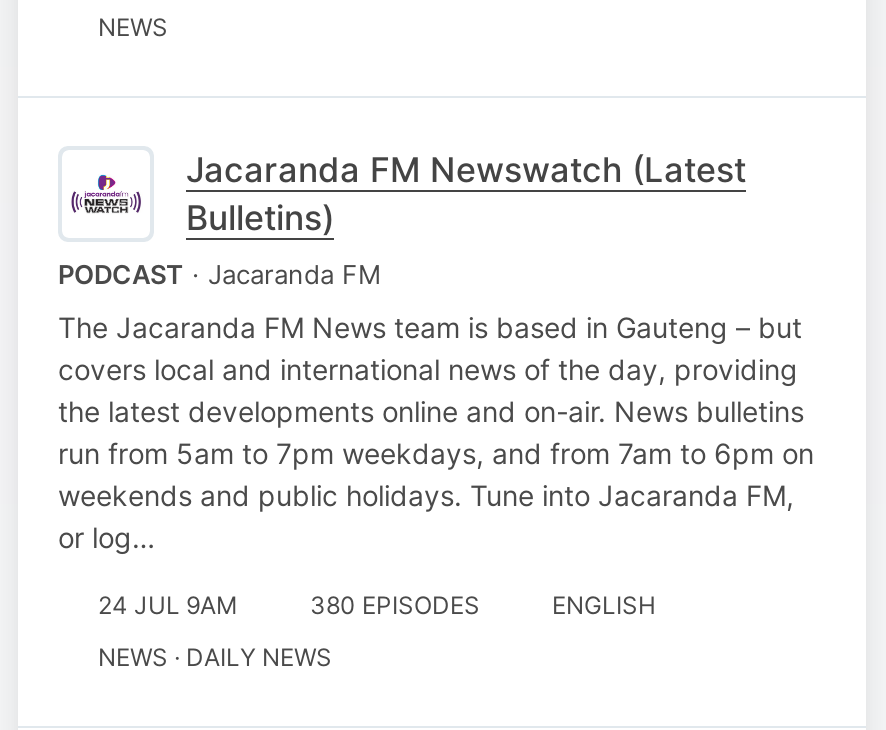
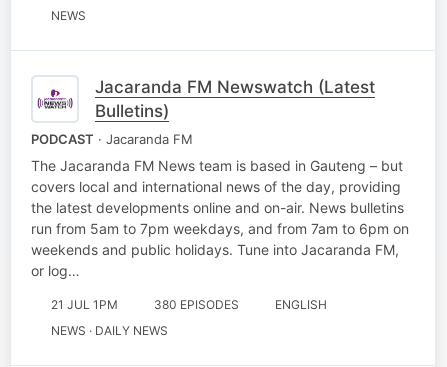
- 24 JUL 9AM
+ 21 JUL 1PM
